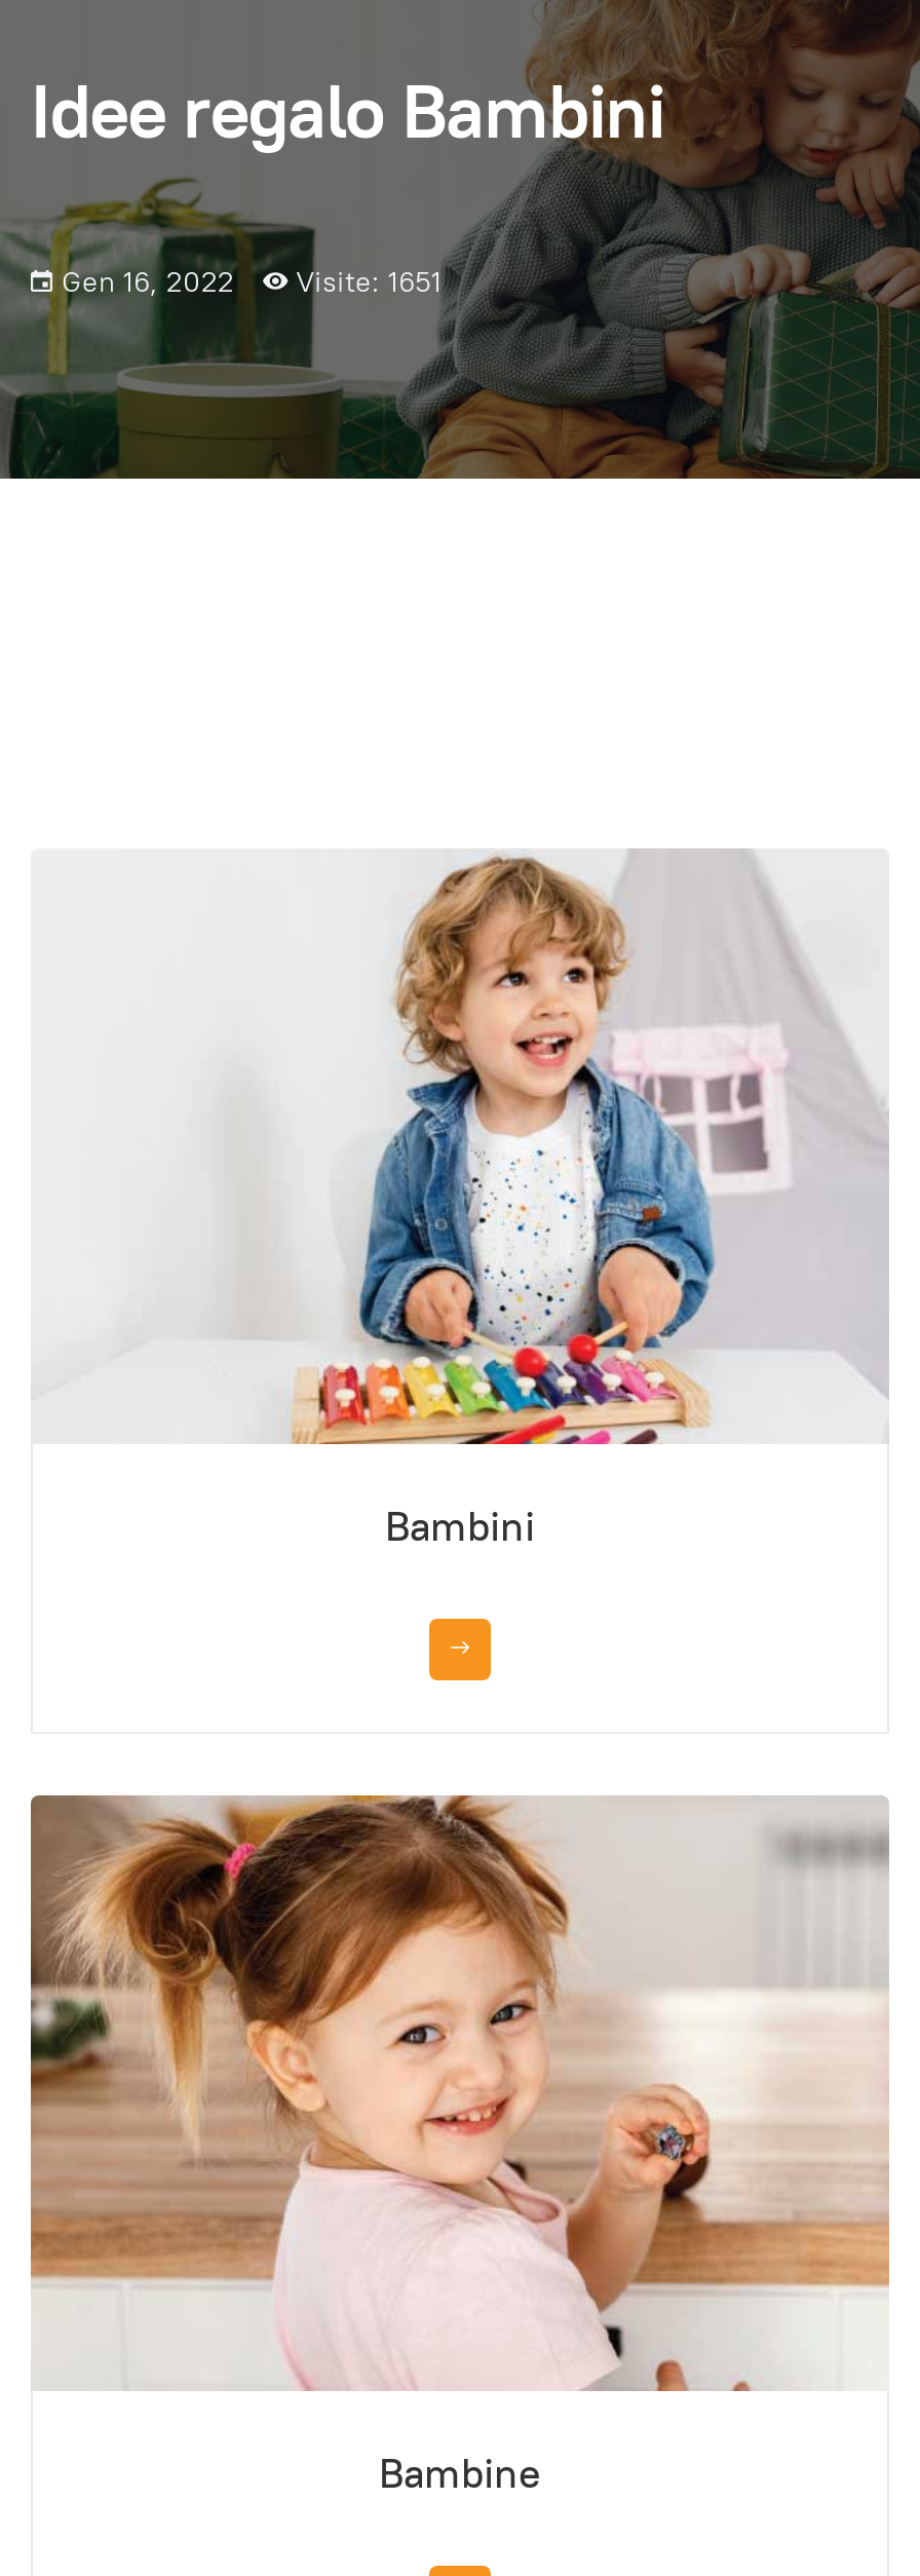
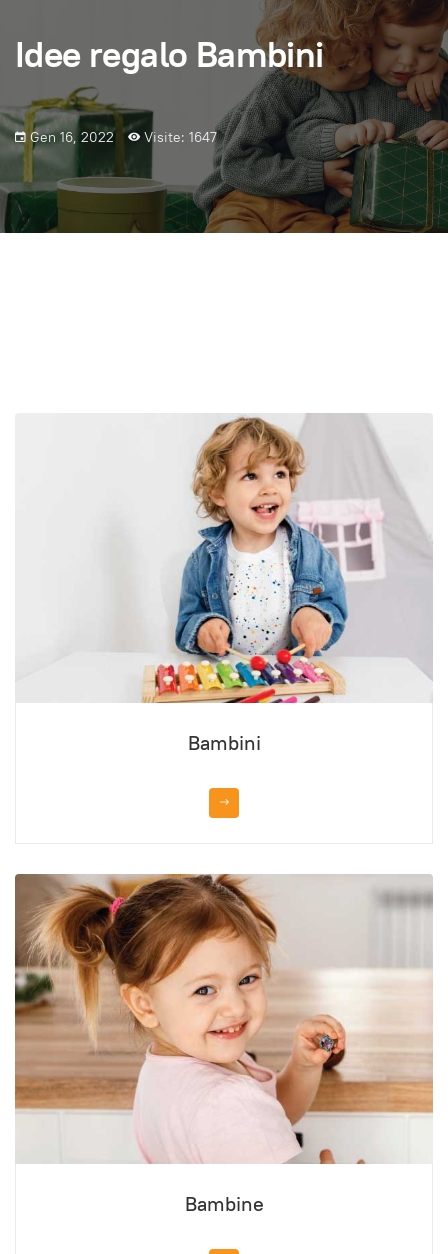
- Gen 16, 2022 Visite: 1651
+ Gen 16, 2022 Visite: 1647
